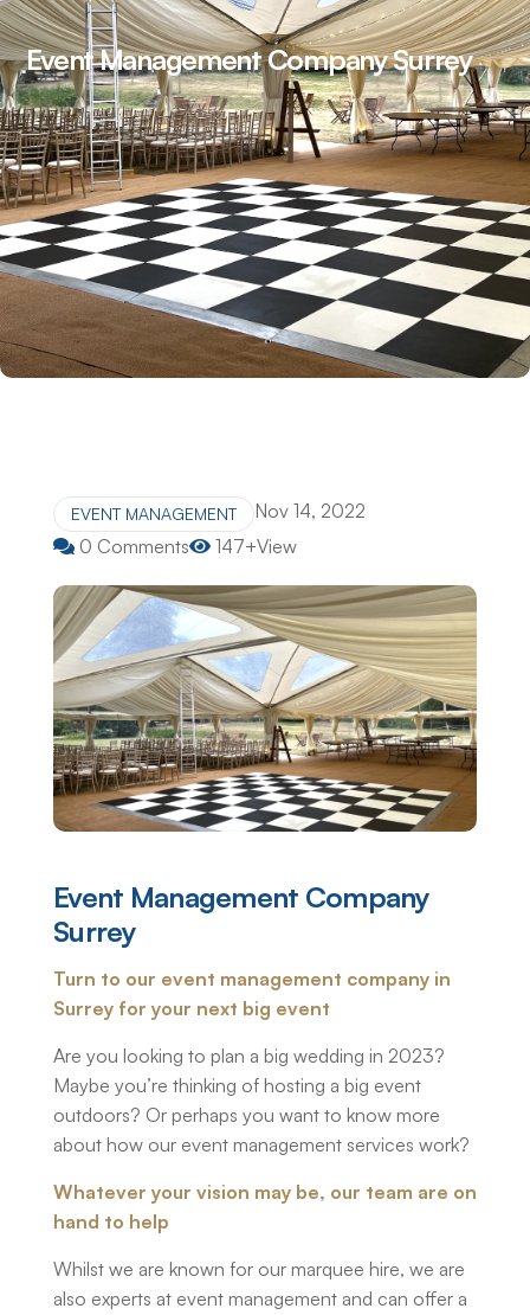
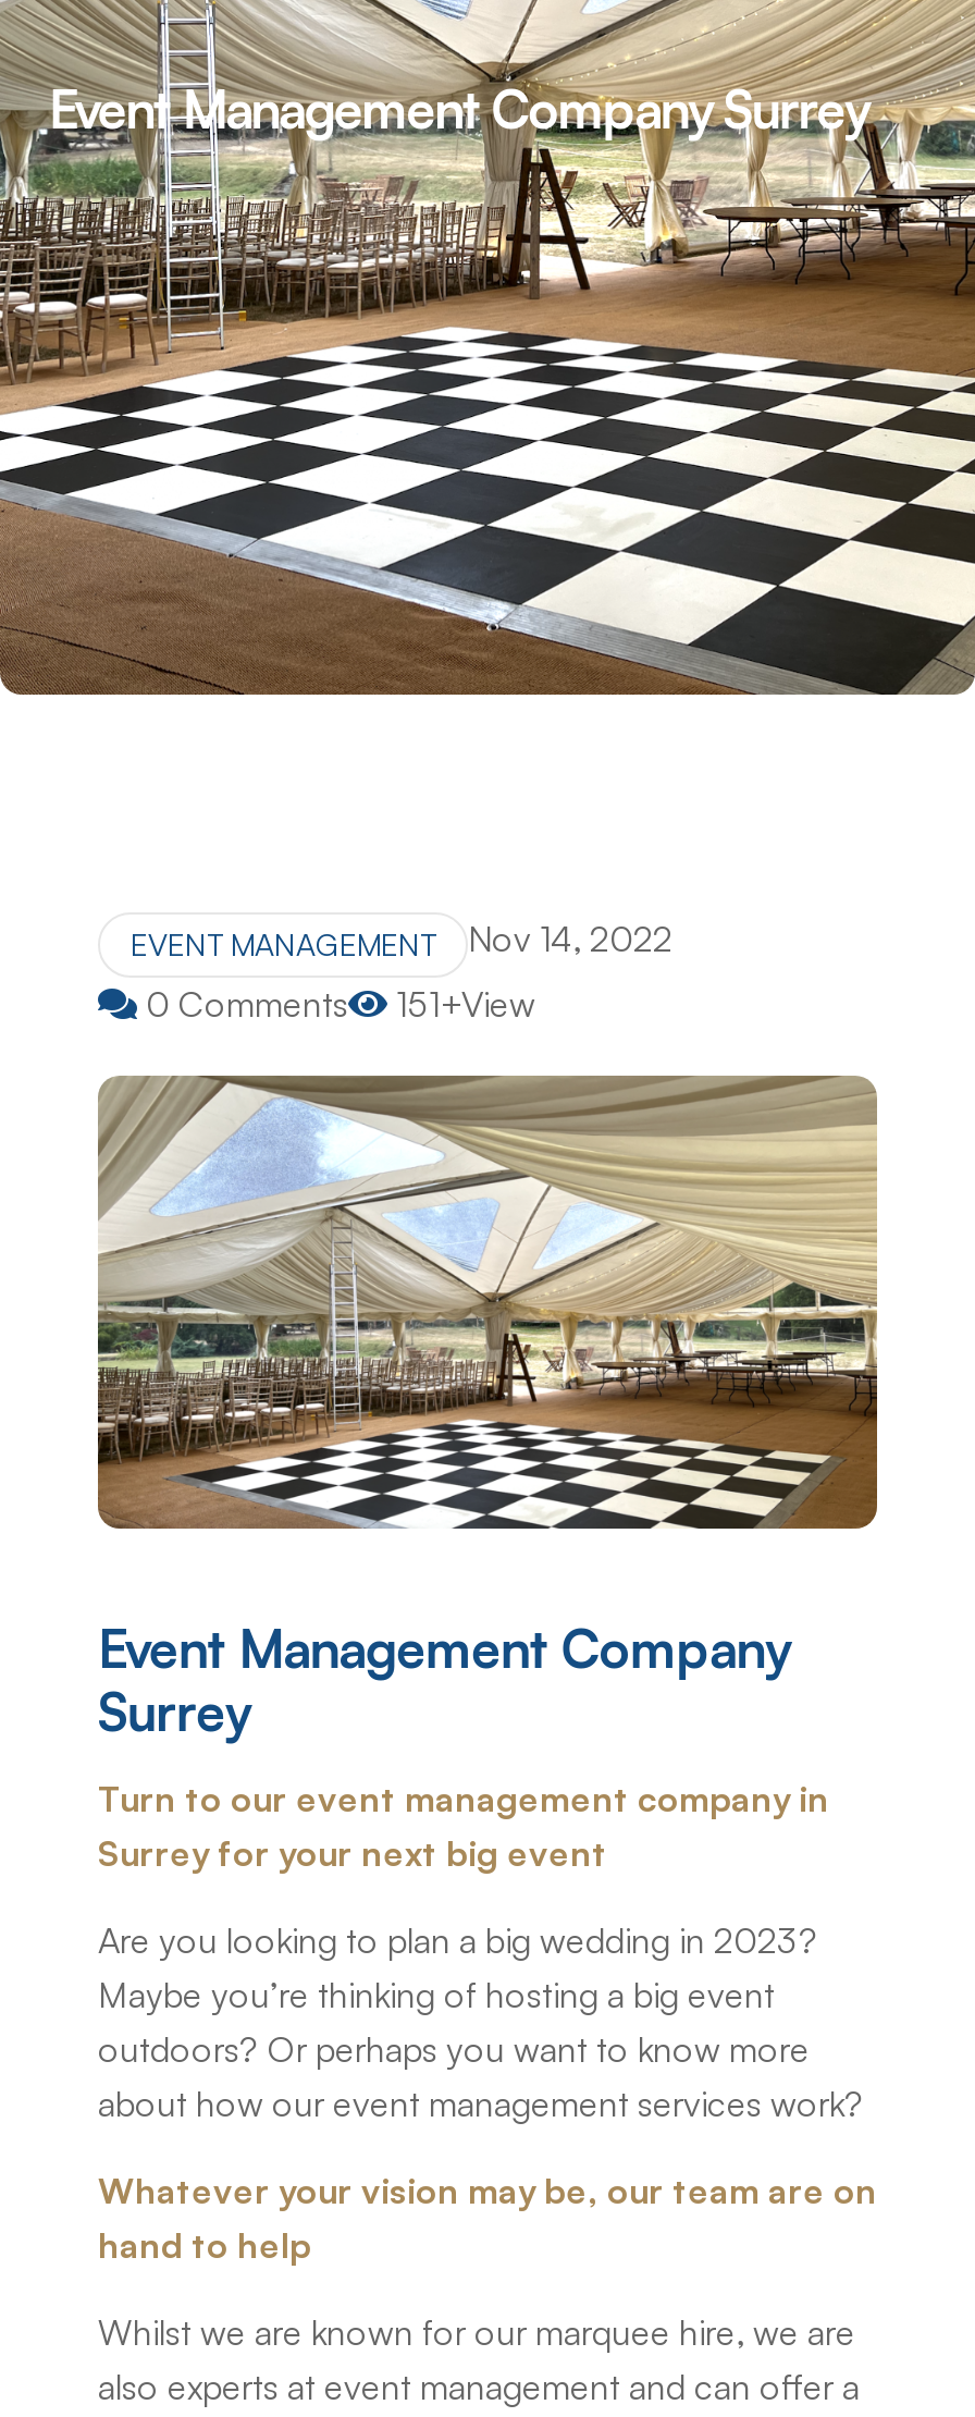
- 147+View
+ 151+View
